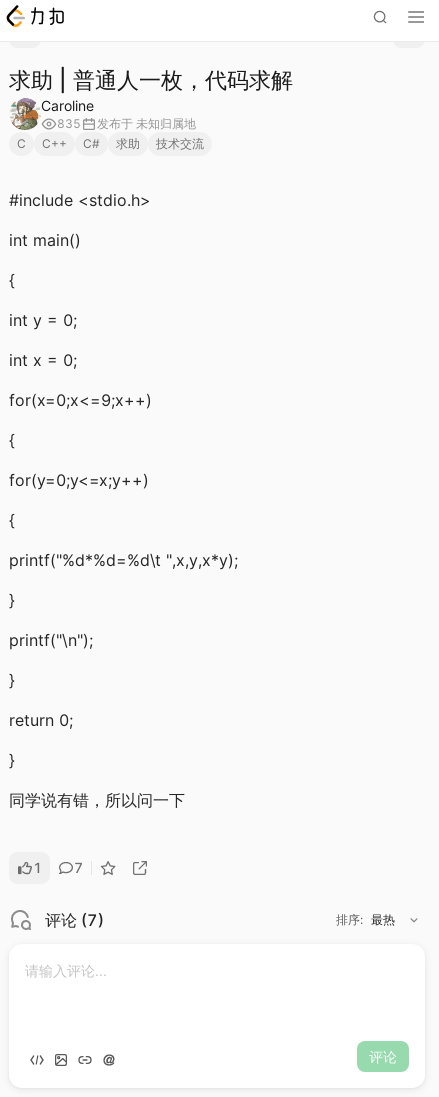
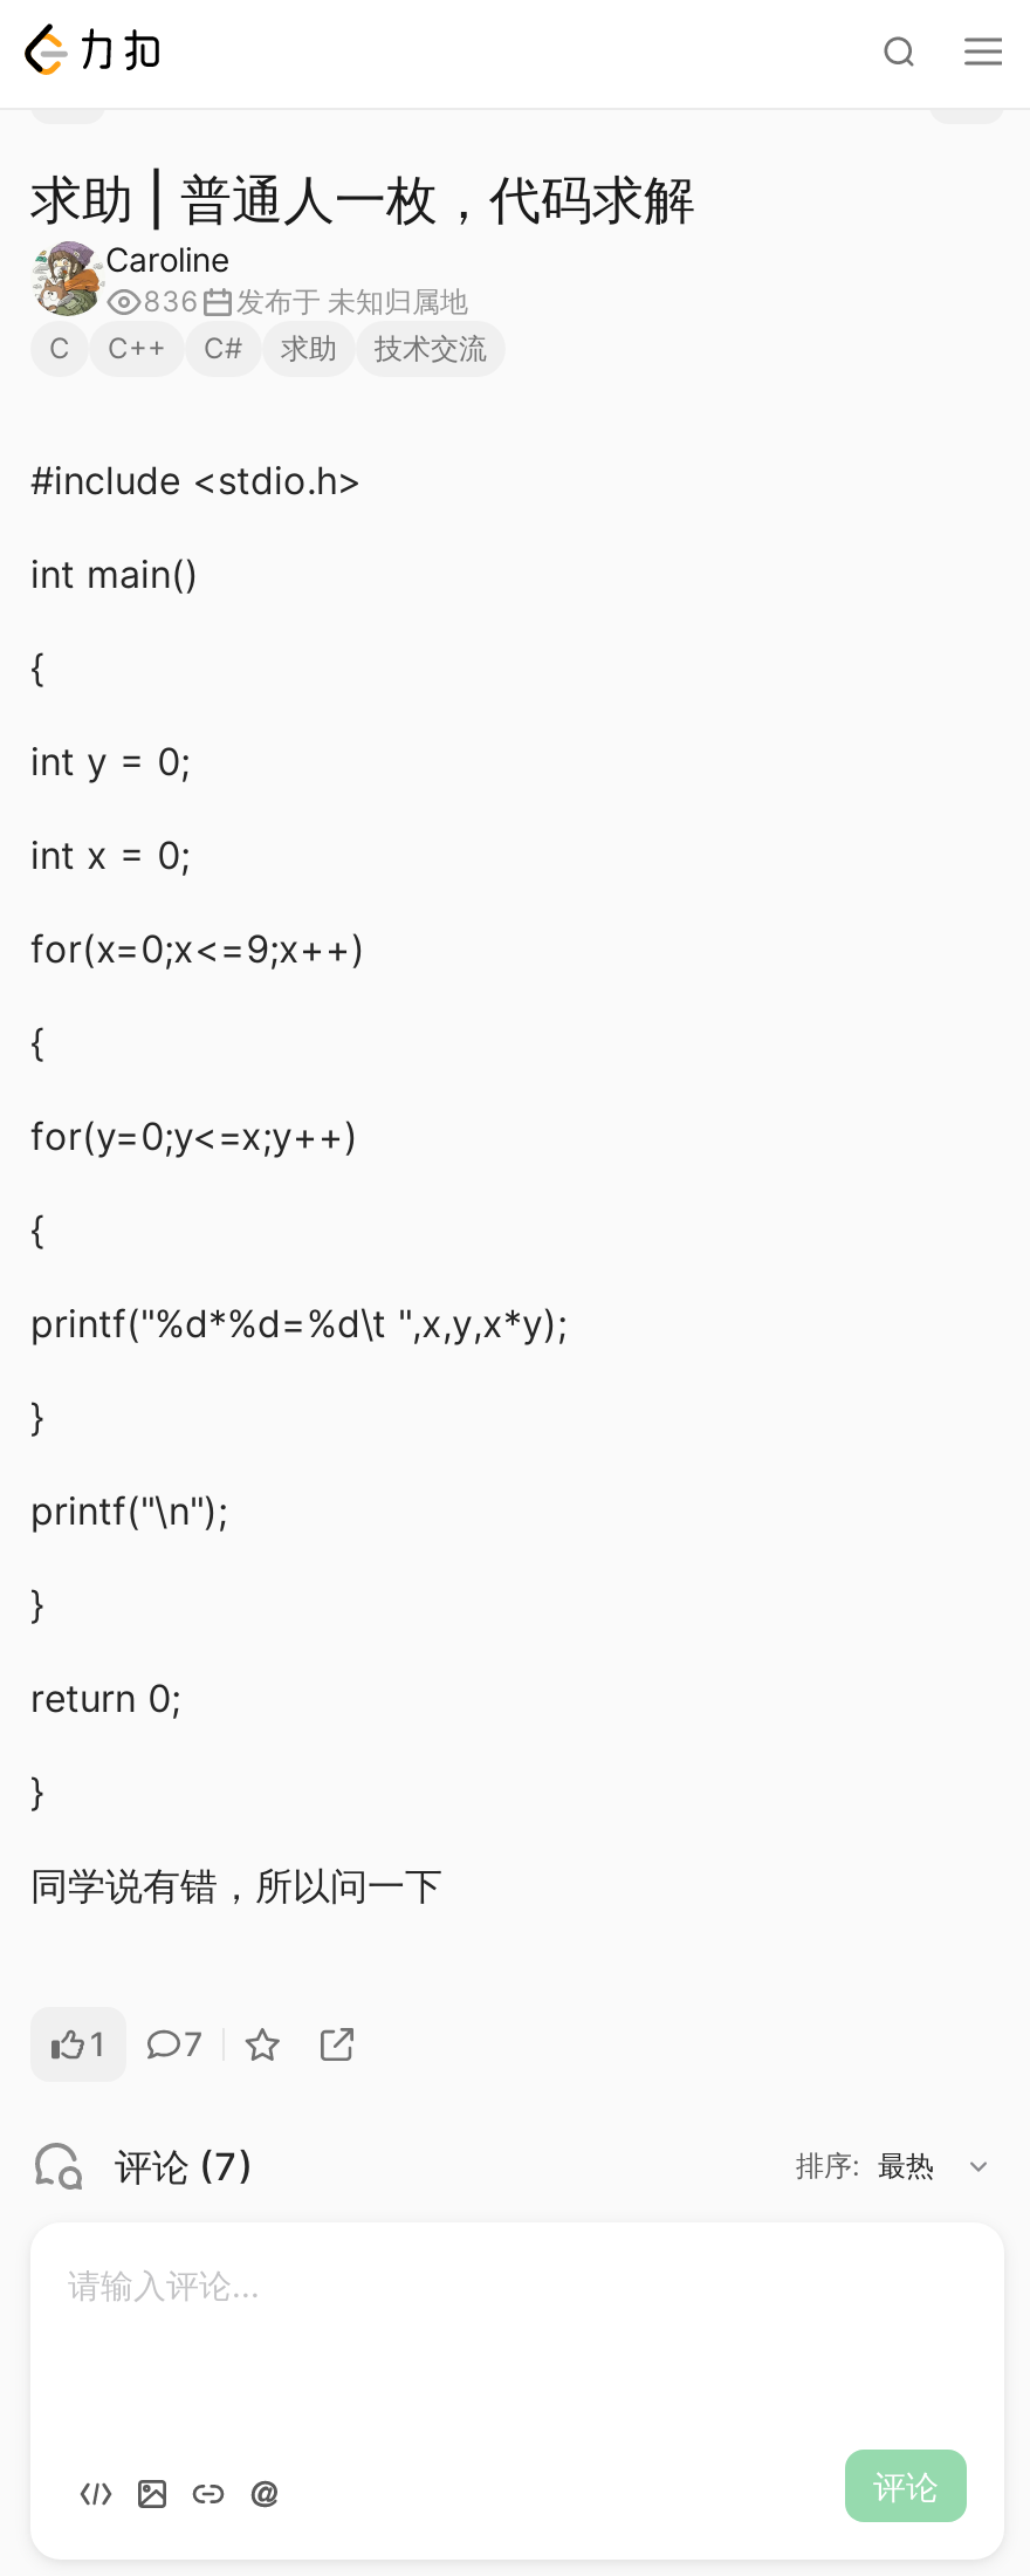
- 835 发布于未知归属地
+ 836 发布于未知归属地
